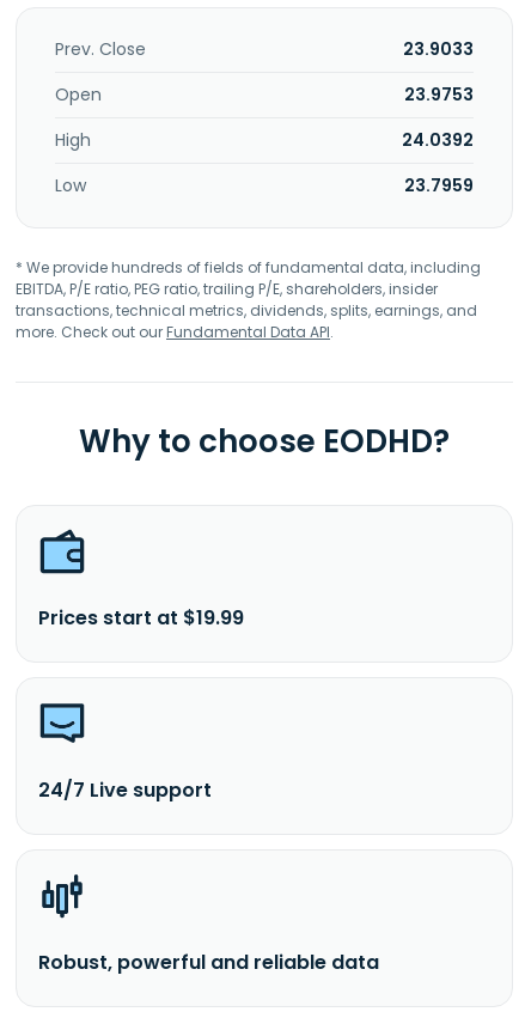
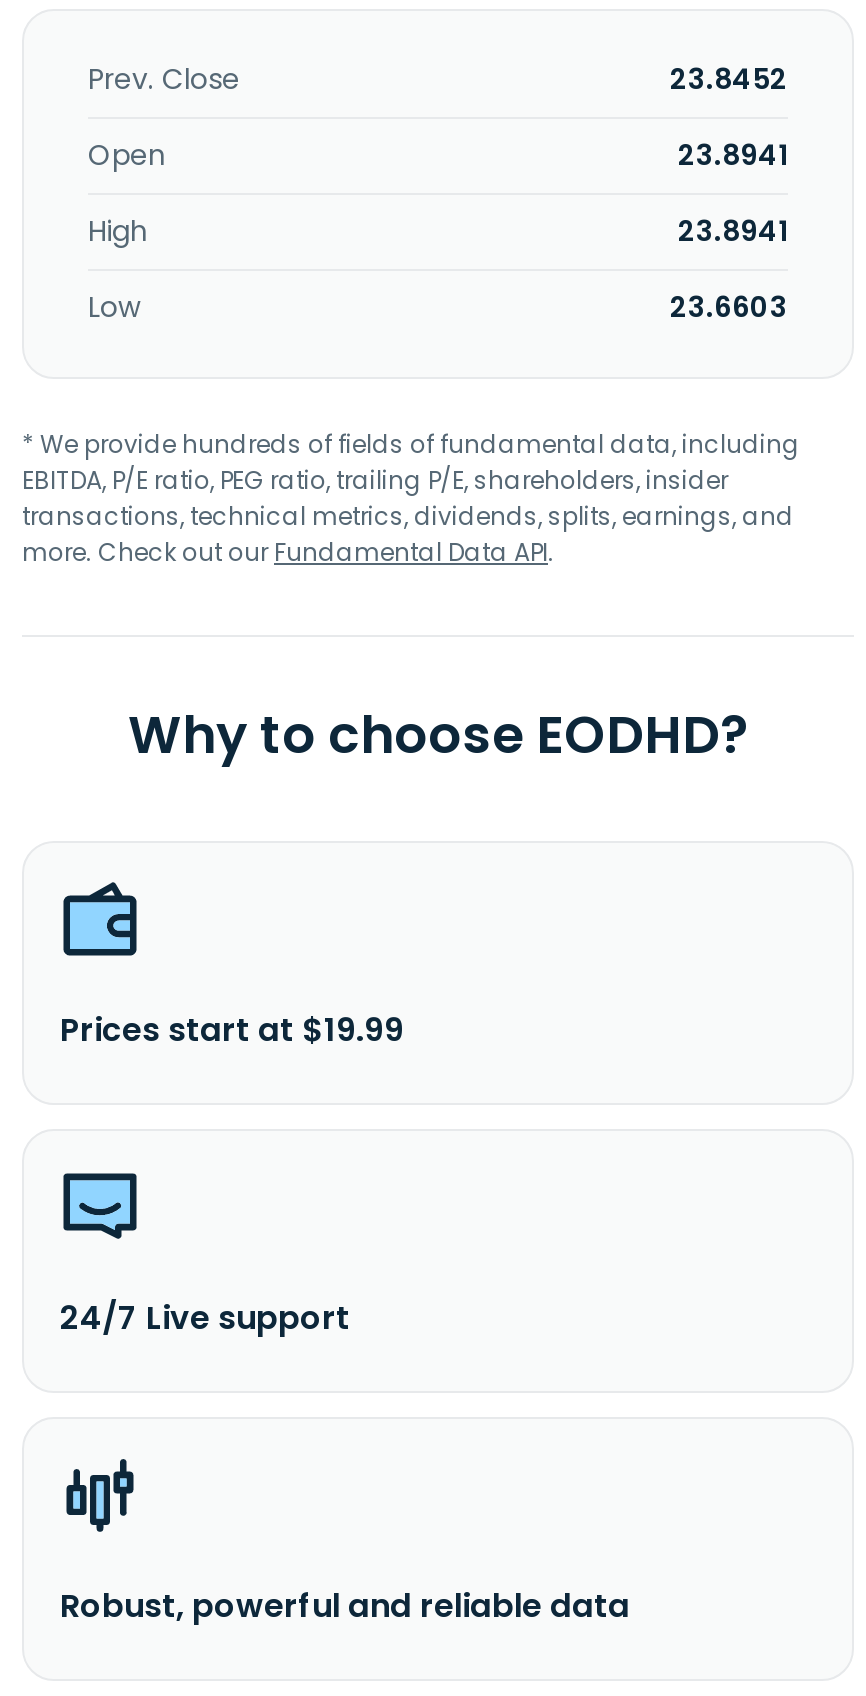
- 23.9033
+ 23.8452

- 23.9753
+ 23.8941

- 24.0392
+ 23.8941

- 23.7959
+ 23.6603
